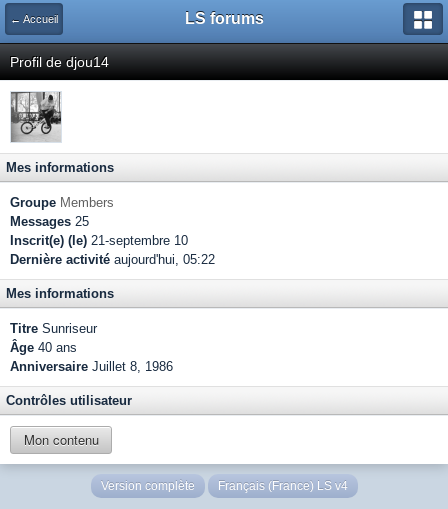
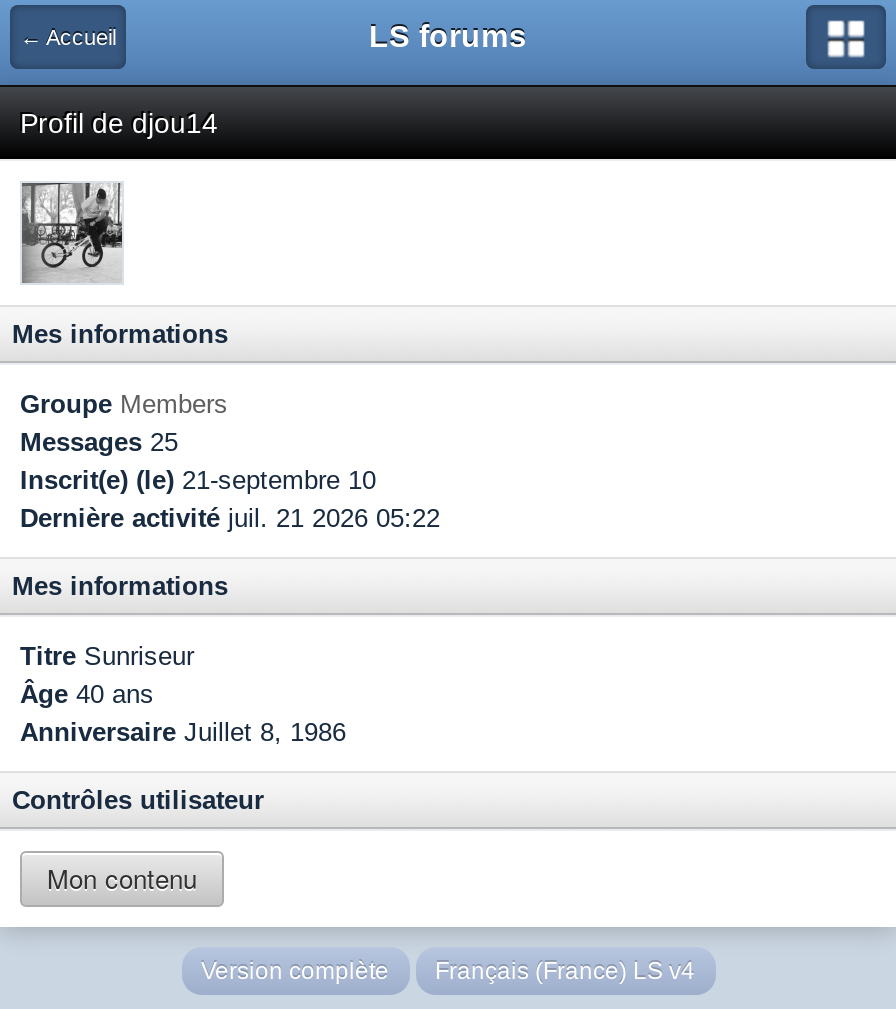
- Dernière activité aujourd'hui, 05:22
+ Dernière activité juil. 21 2026 05:22
